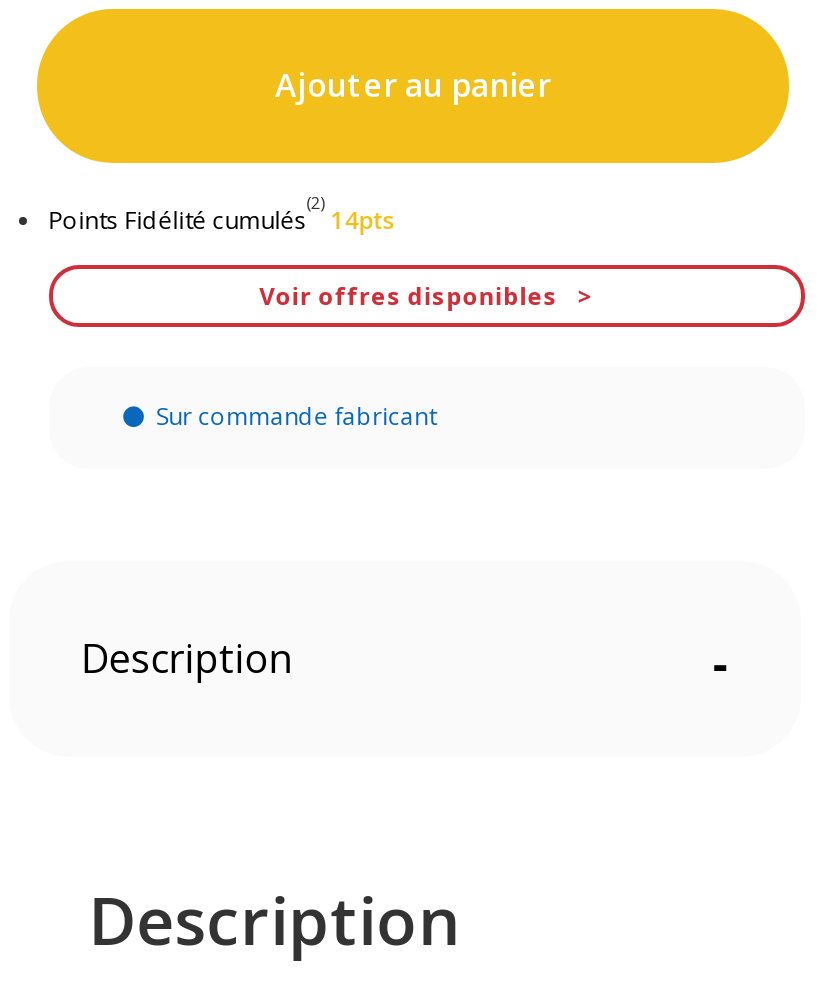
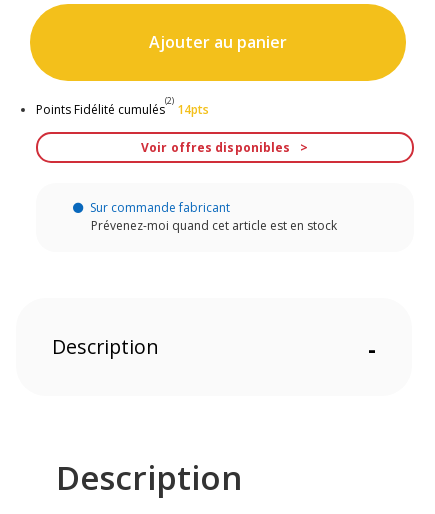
+ Prévenez-moi quand cet article est en stock
